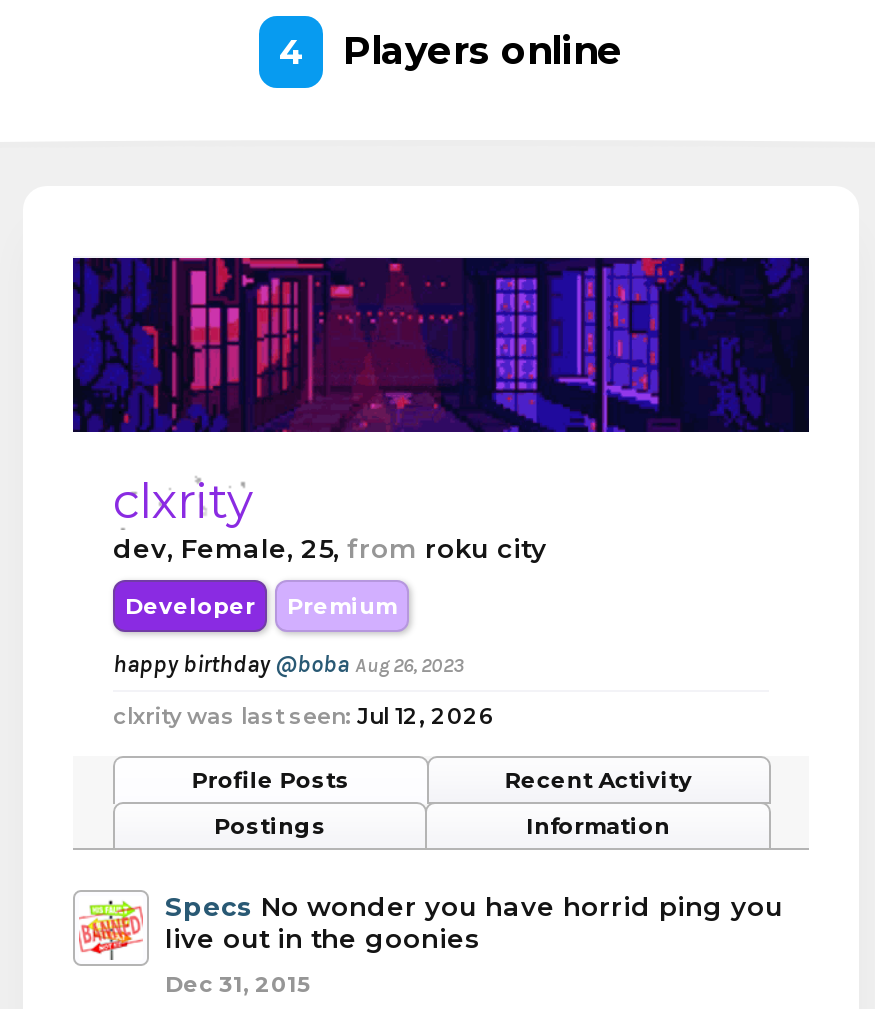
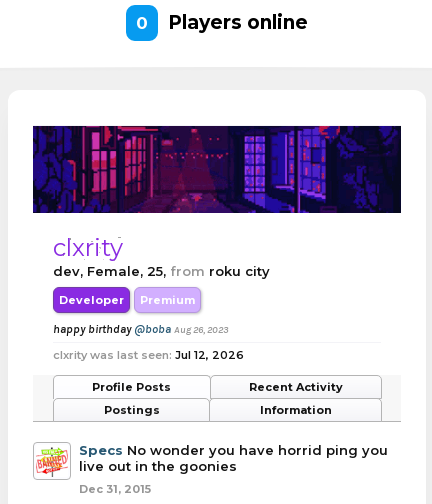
- 4 Players online
+ 0 Players online
